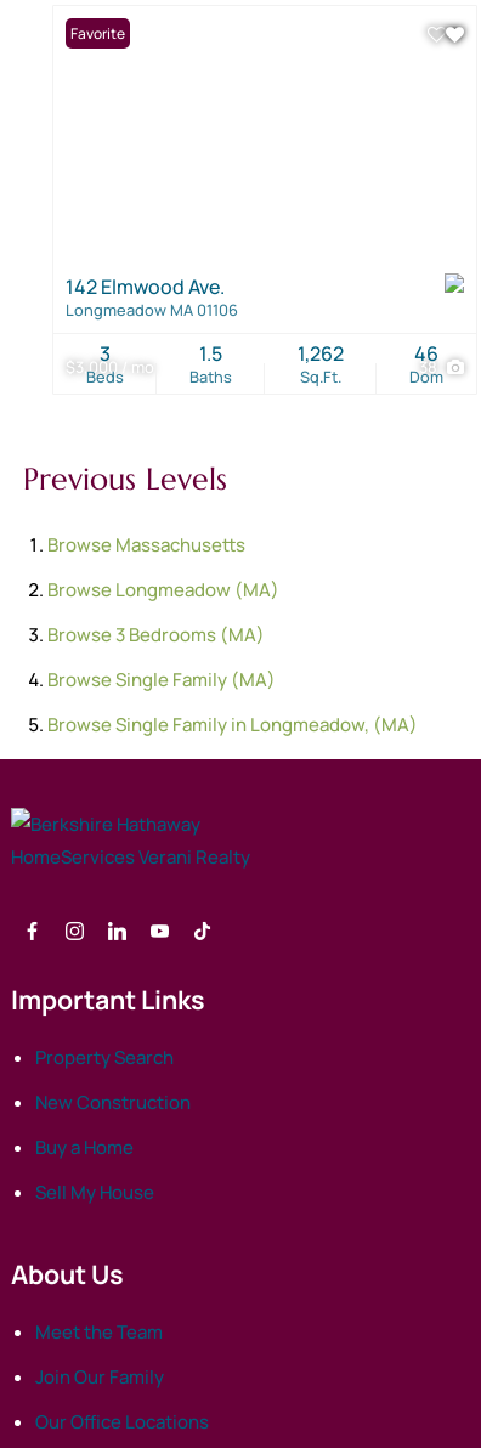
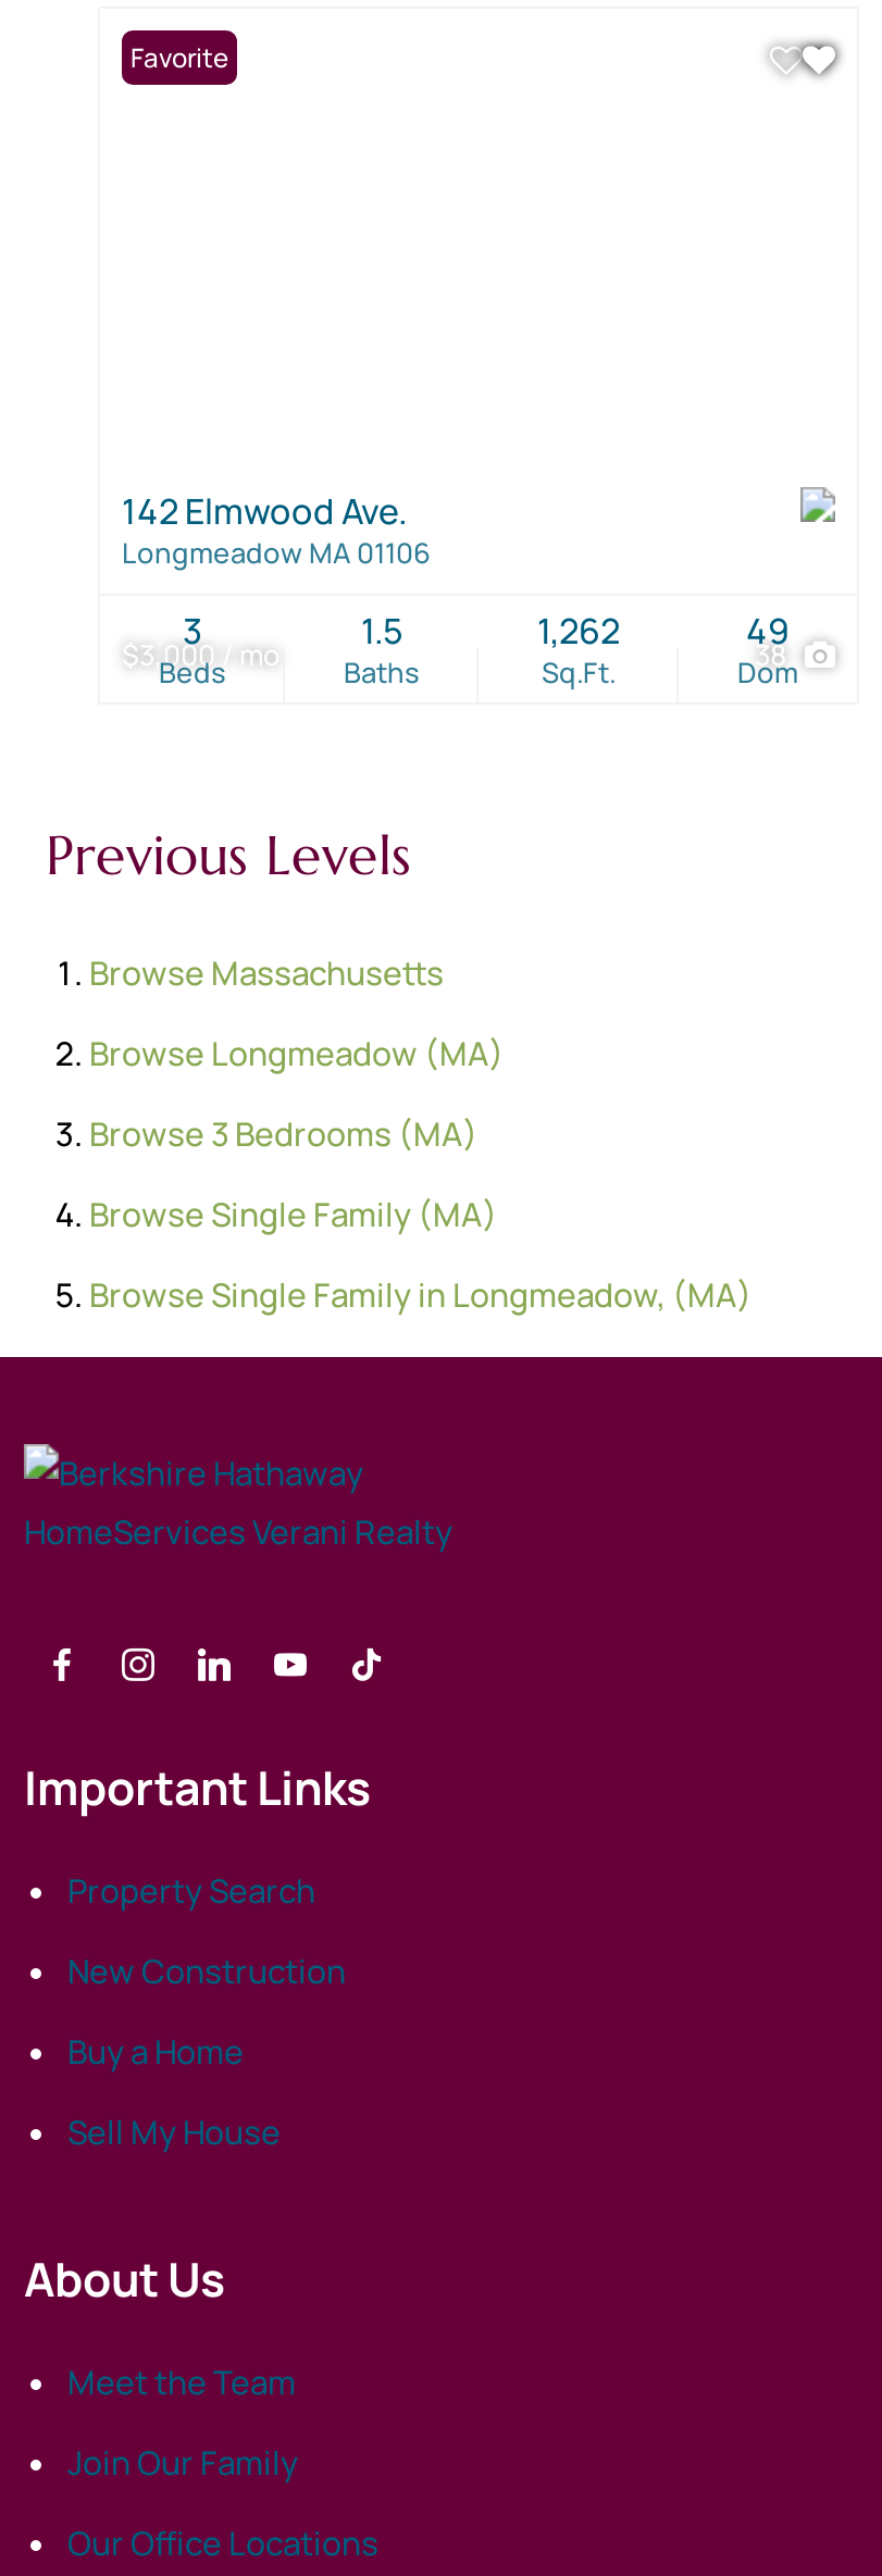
- 46
+ 49
